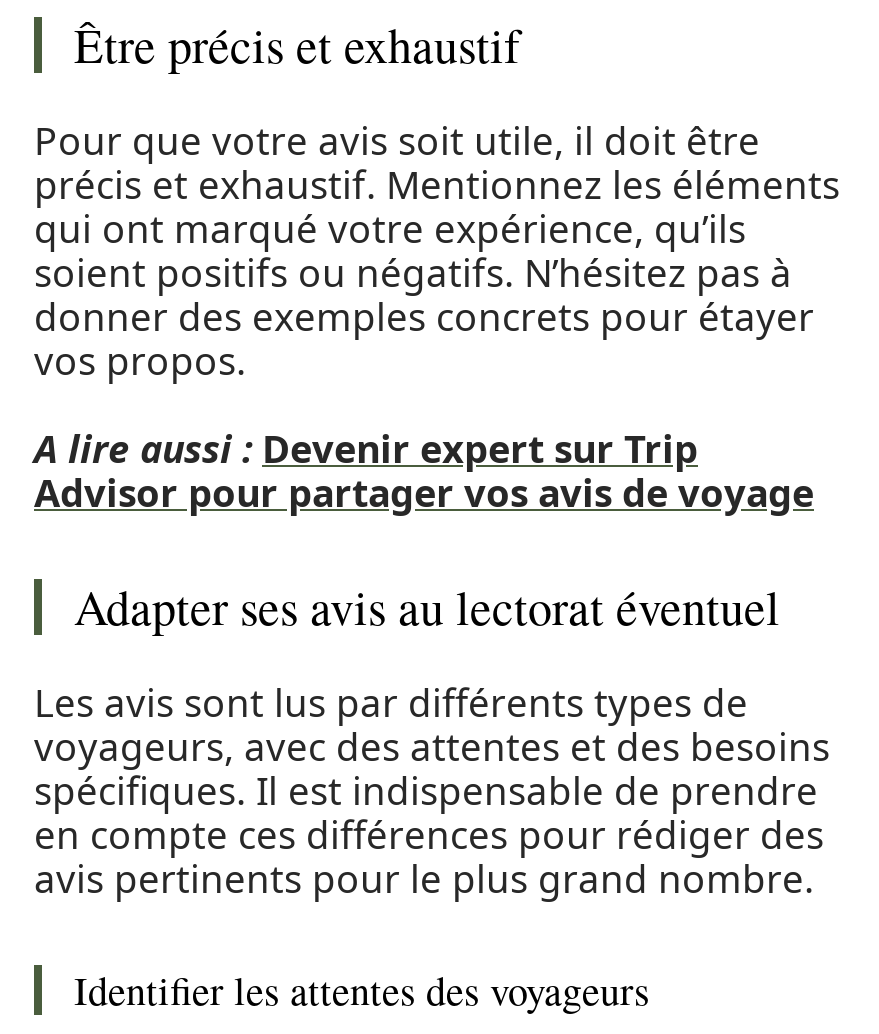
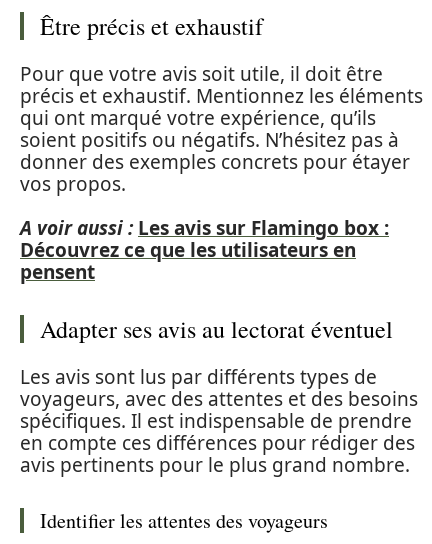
- A lire aussi : Devenir expert sur Trip
- Advisor pour partager vos avis de voyage
+ A voir aussi : Les avis sur Flamingo box :
+ Découvrez ce que les utilisateurs en
+ pensent
